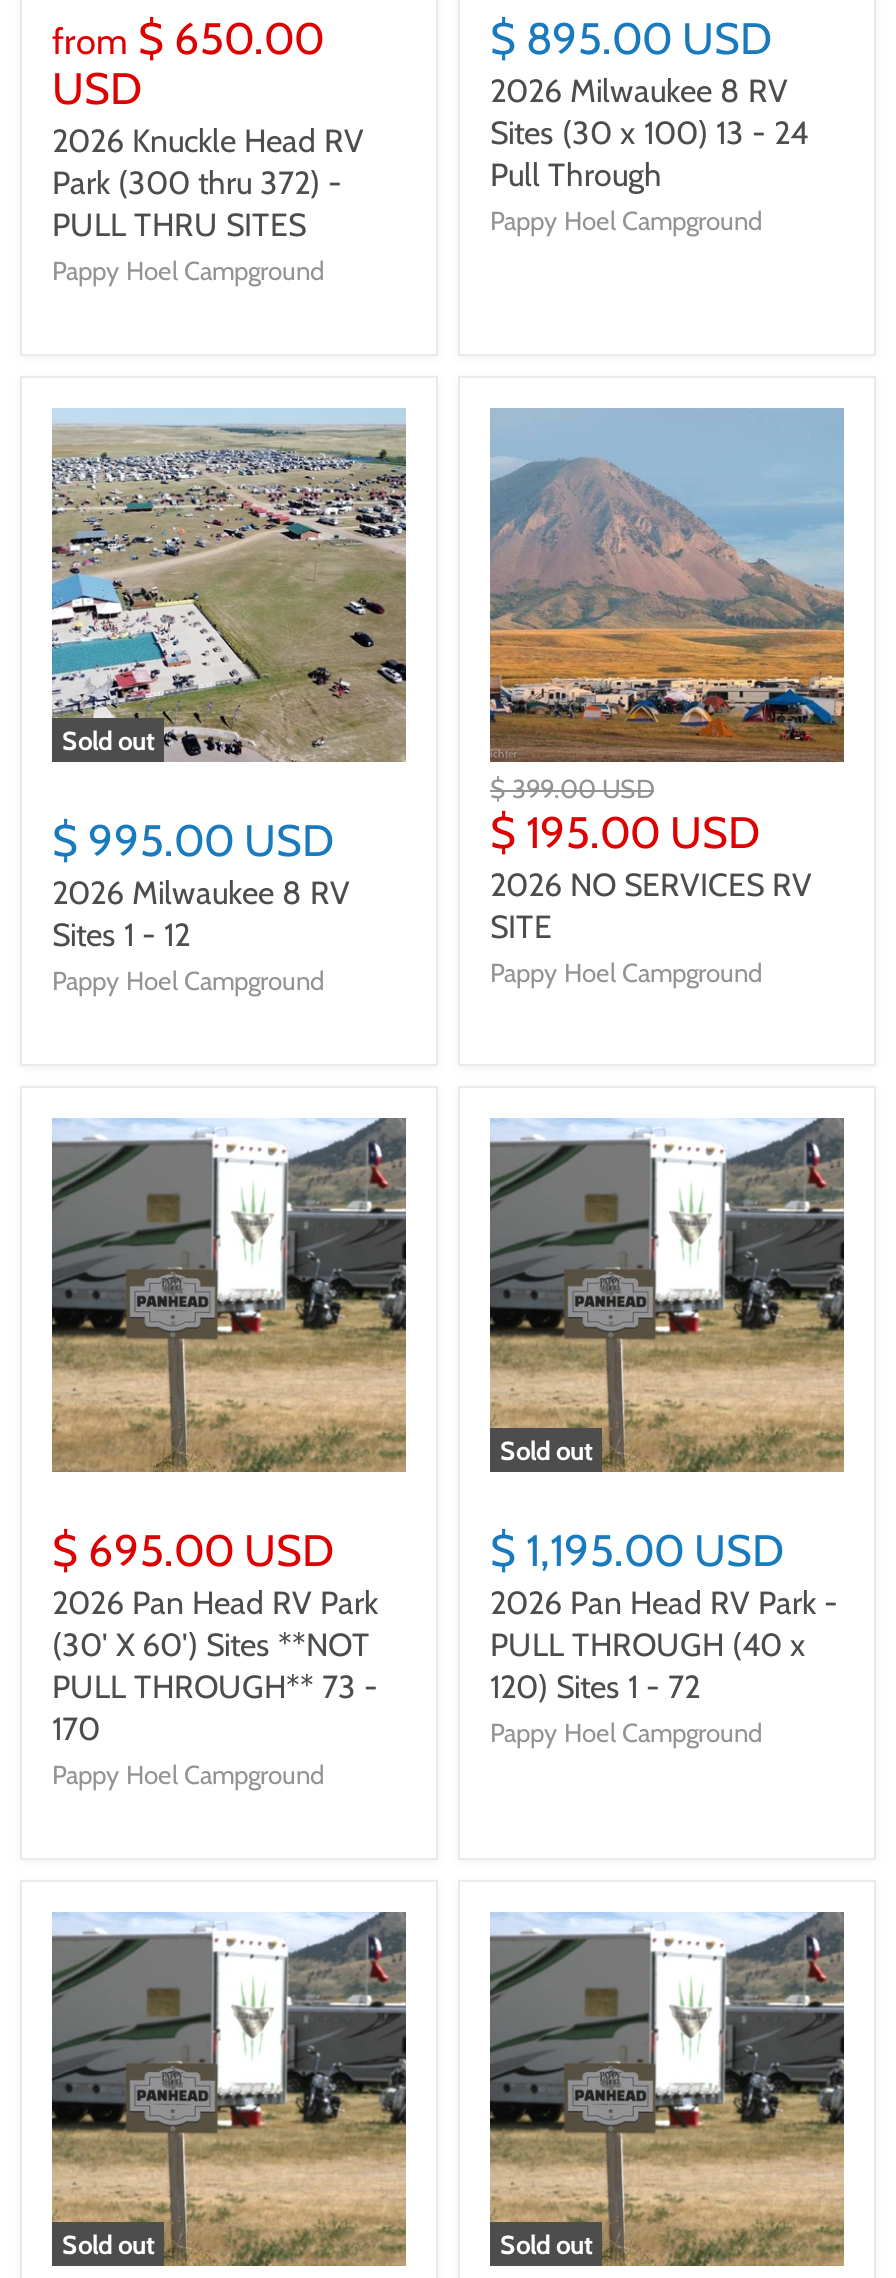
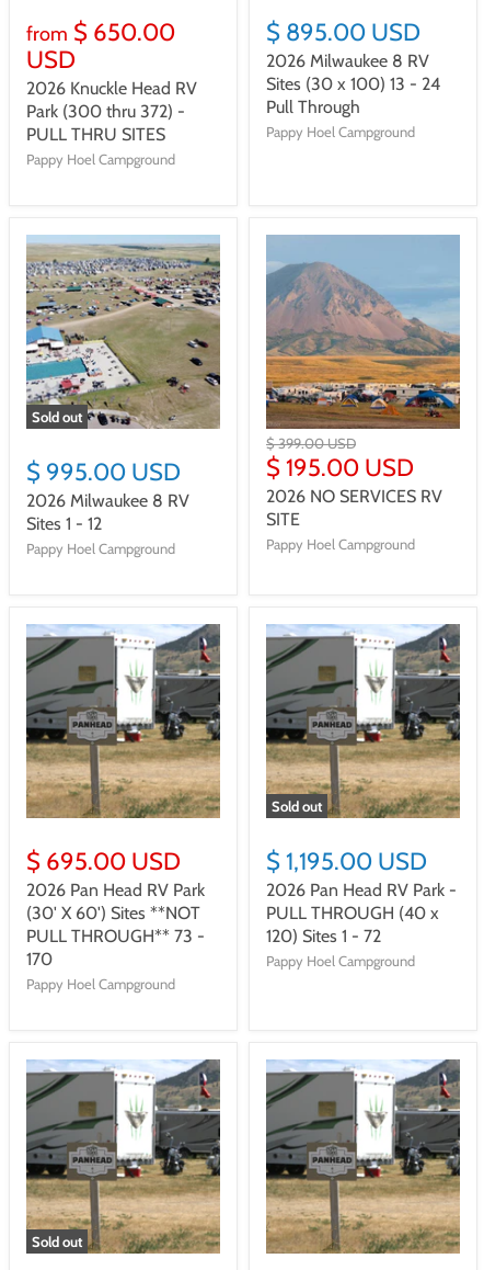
- Sold out
